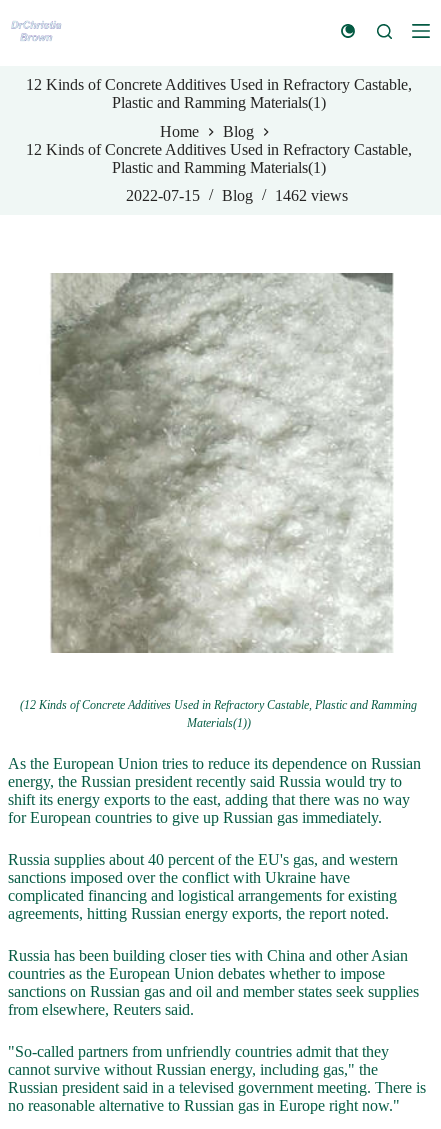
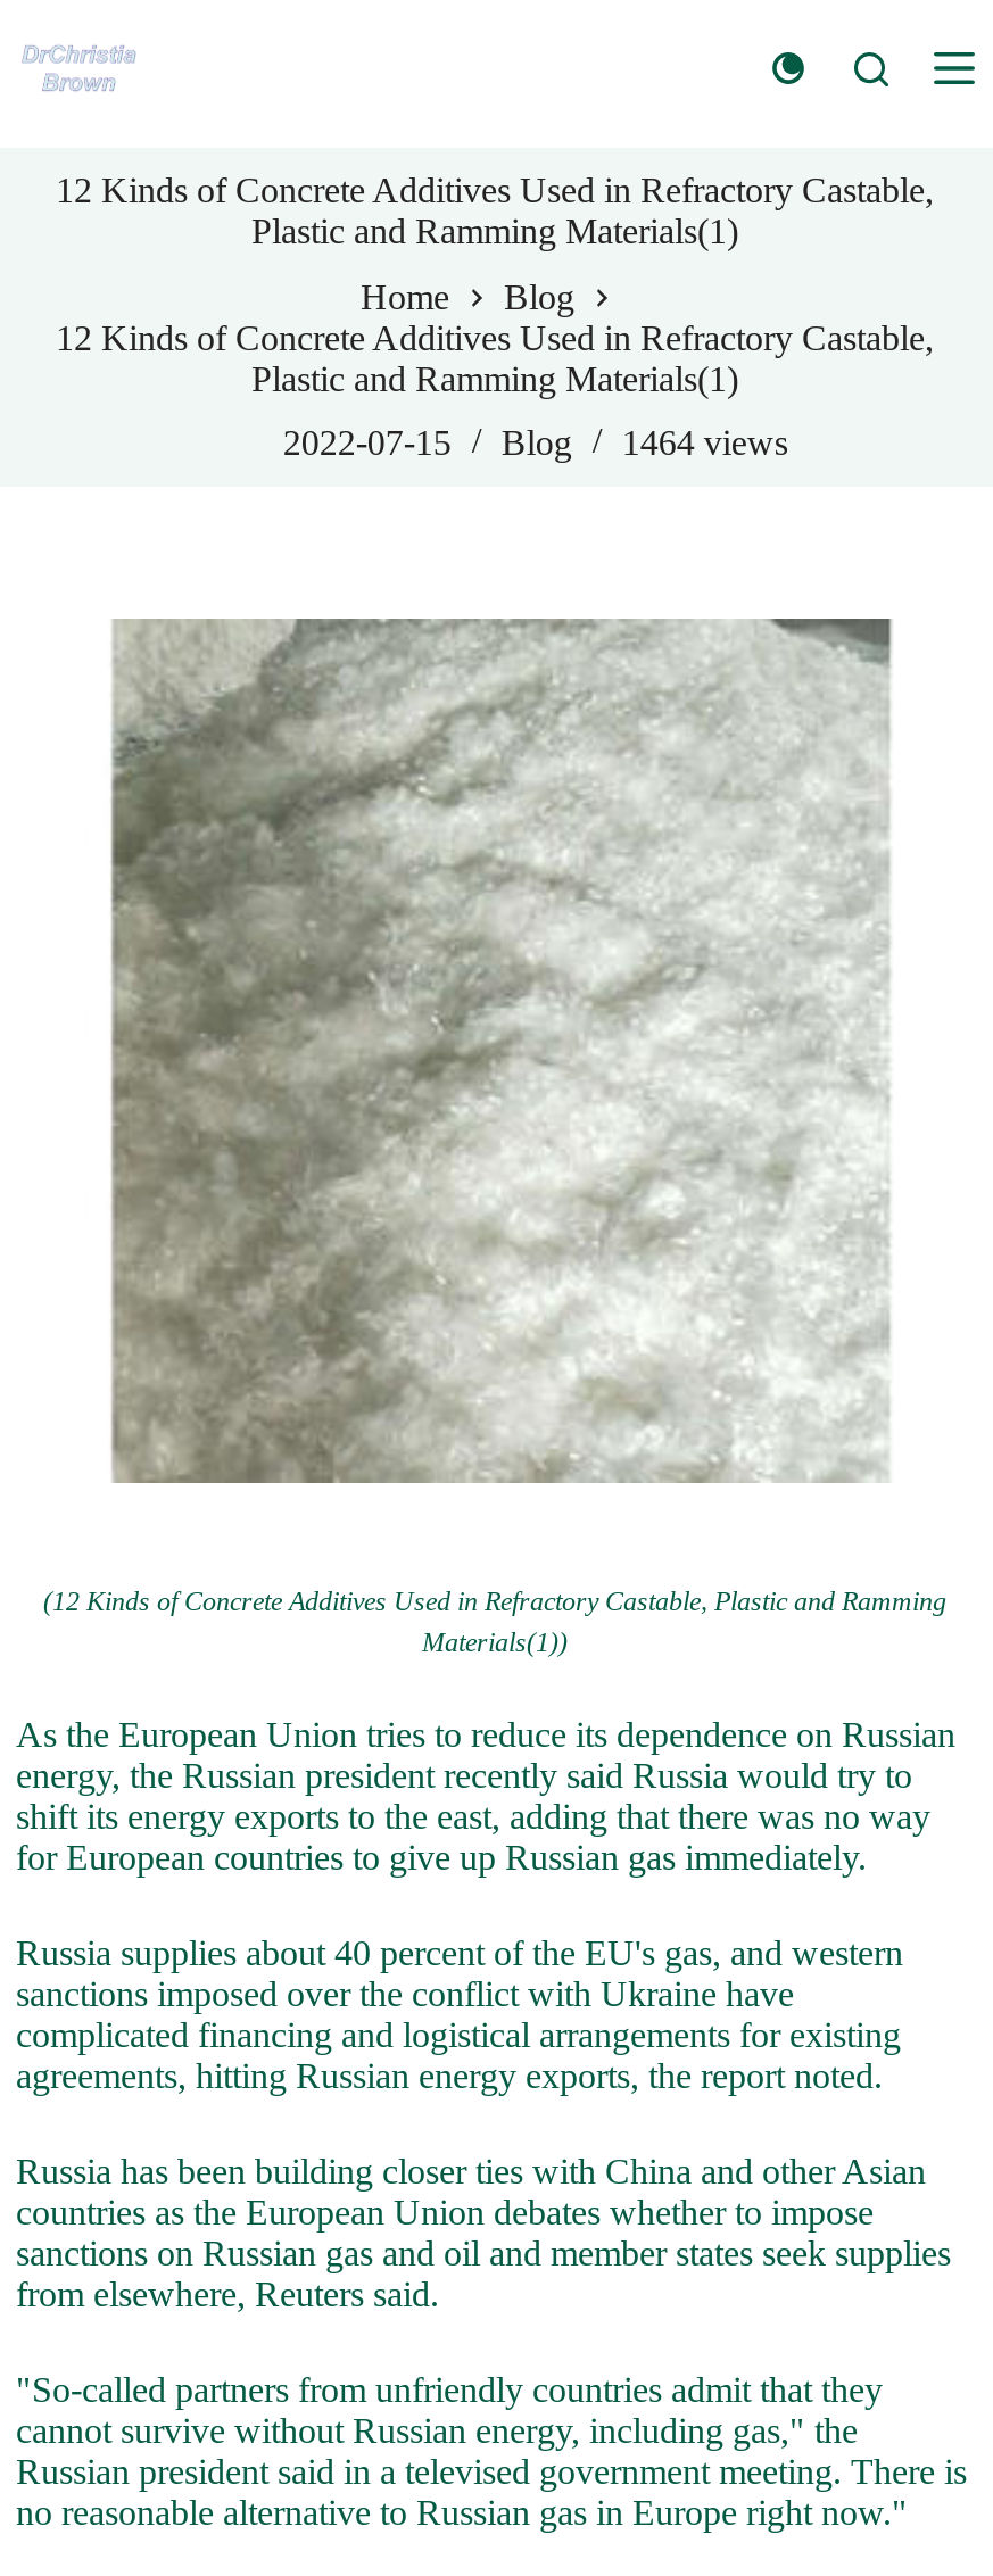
- 2022-07-15 Blog 1462 views
+ 2022-07-15 Blog 1464 views
